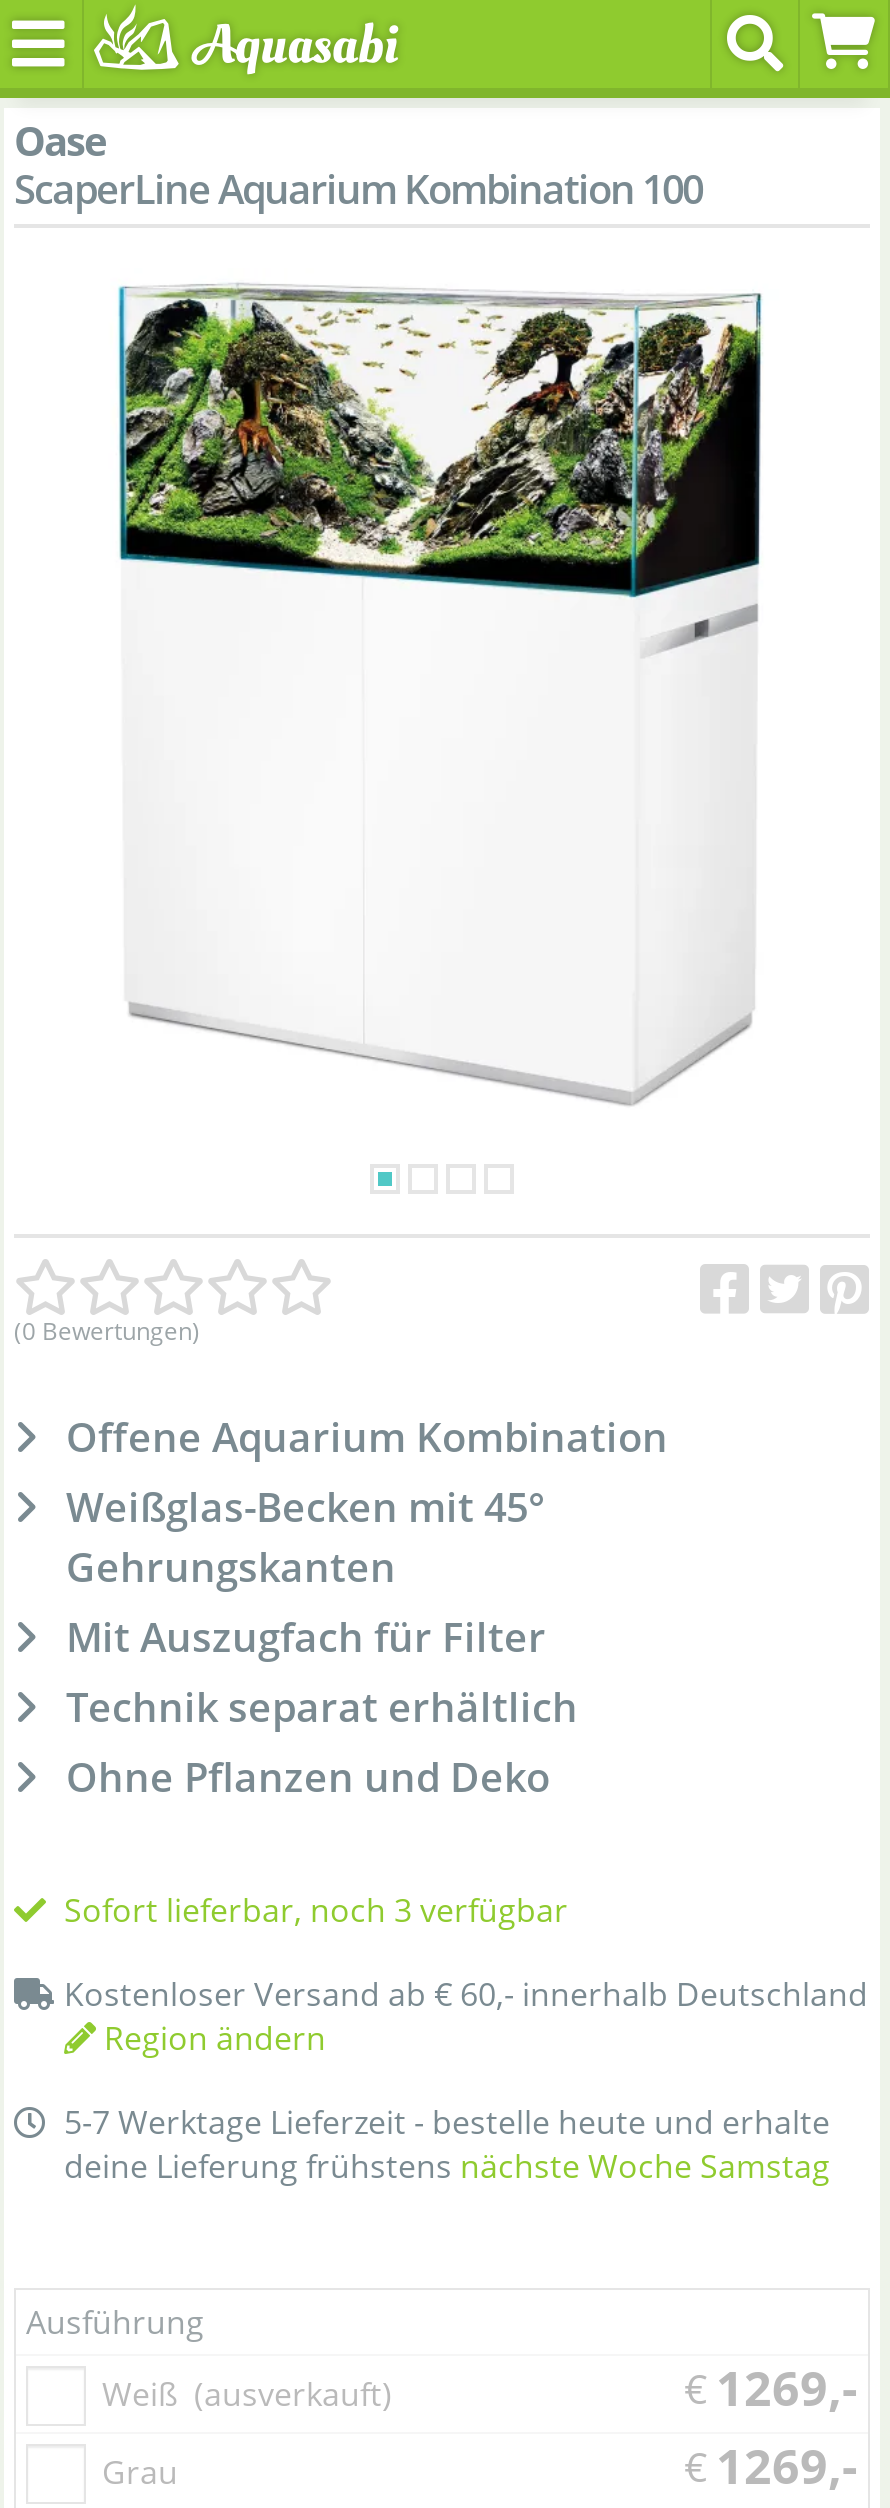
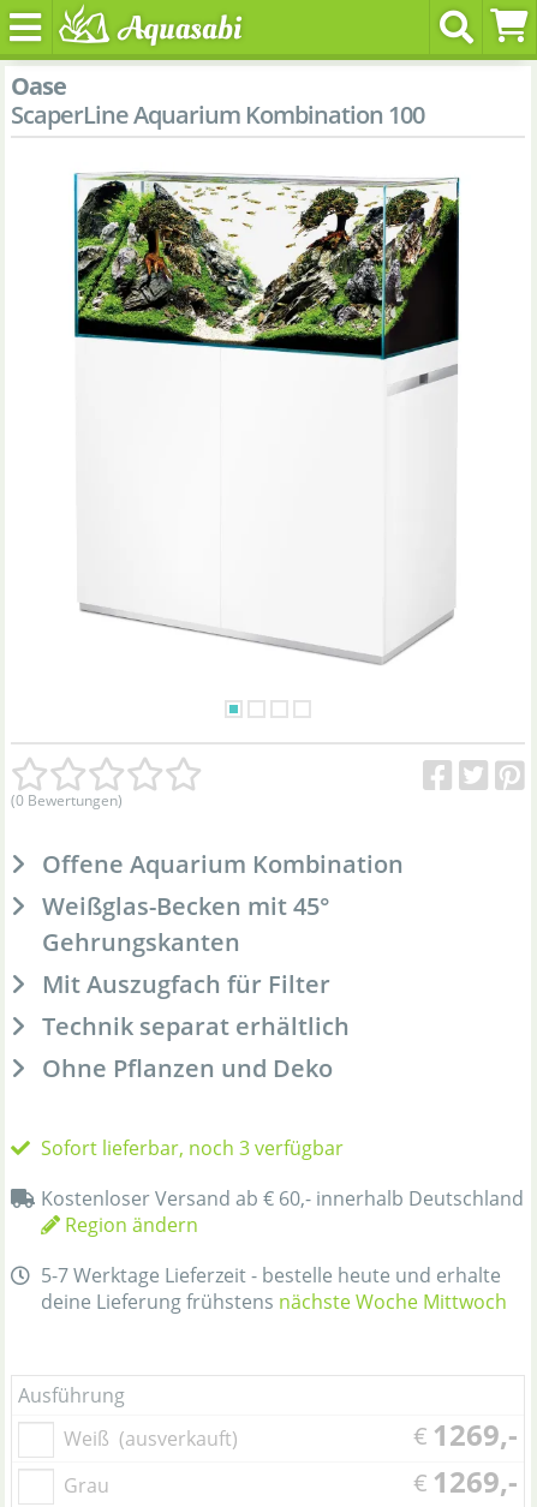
- deine Lieferung frühstens nächste Woche Samstag
+ deine Lieferung frühstens nächste Woche Mittwoch
